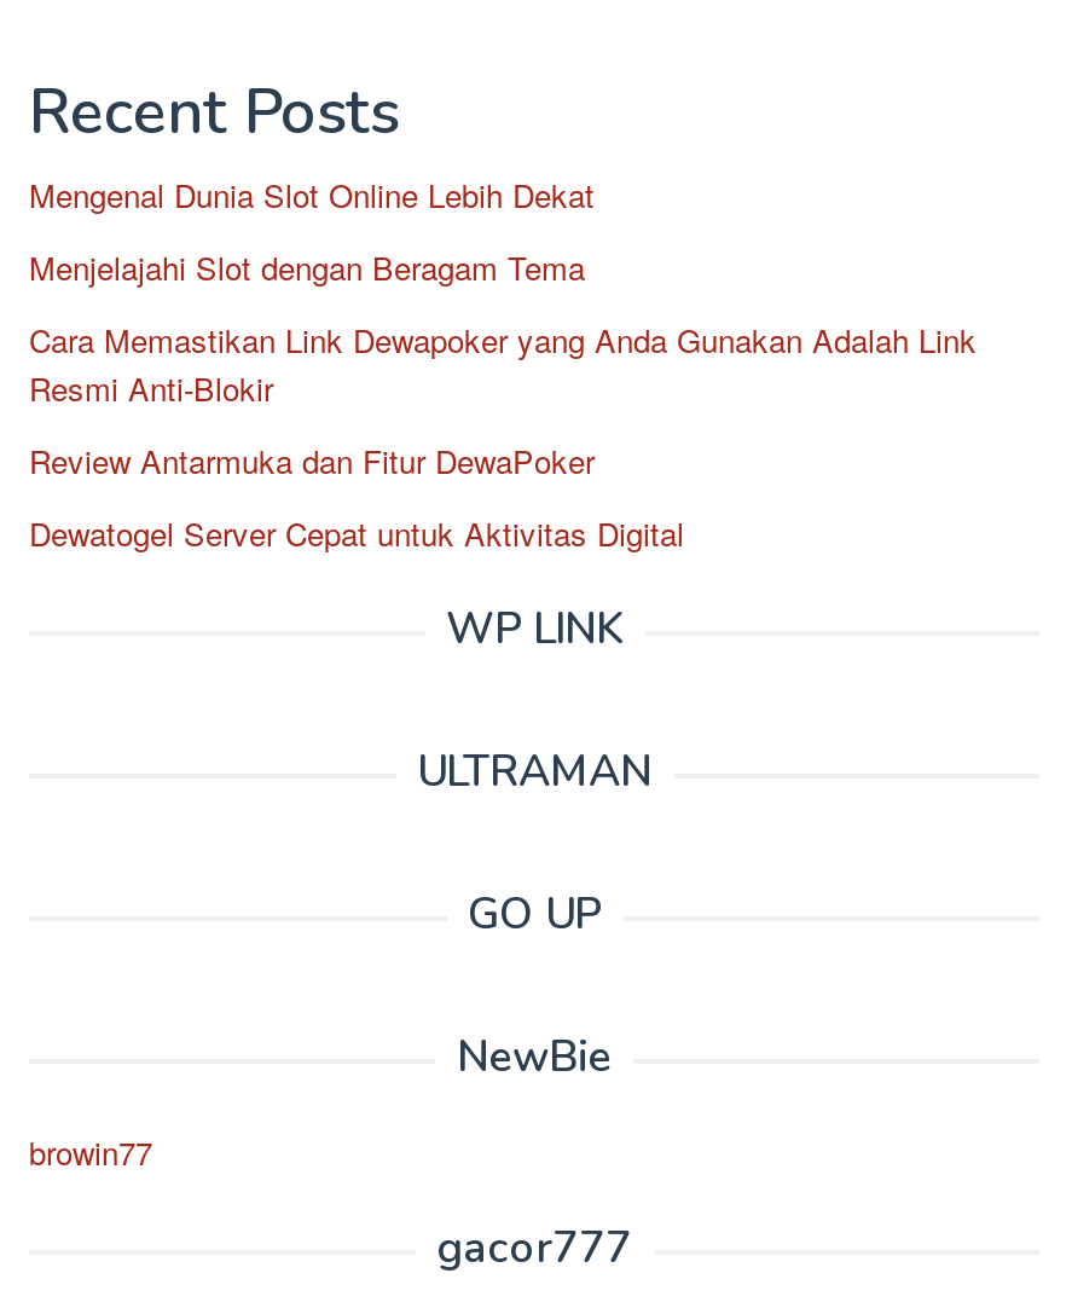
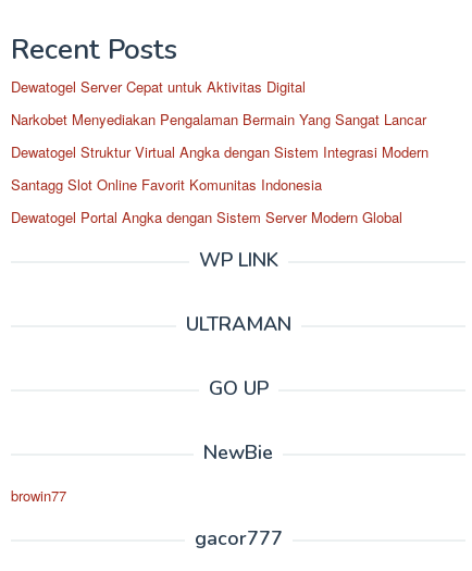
- Mengenal Dunia Slot Online Lebih Dekat
- Menjelajahi Slot dengan Beragam Tema
- Cara Memastikan Link Dewapoker yang Anda Gunakan Adalah Link
- Resmi Anti-Blokir
- Review Antarmuka dan Fitur DewaPoker

moved up: Dewatogel Server Cepat untuk Aktivitas Digital

+ Narkobet Menyediakan Pengalaman Bermain Yang Sangat Lancar
+ Dewatogel Struktur Virtual Angka dengan Sistem Integrasi Modern
+ Santagg Slot Online Favorit Komunitas Indonesia
+ Dewatogel Portal Angka dengan Sistem Server Modern Global
